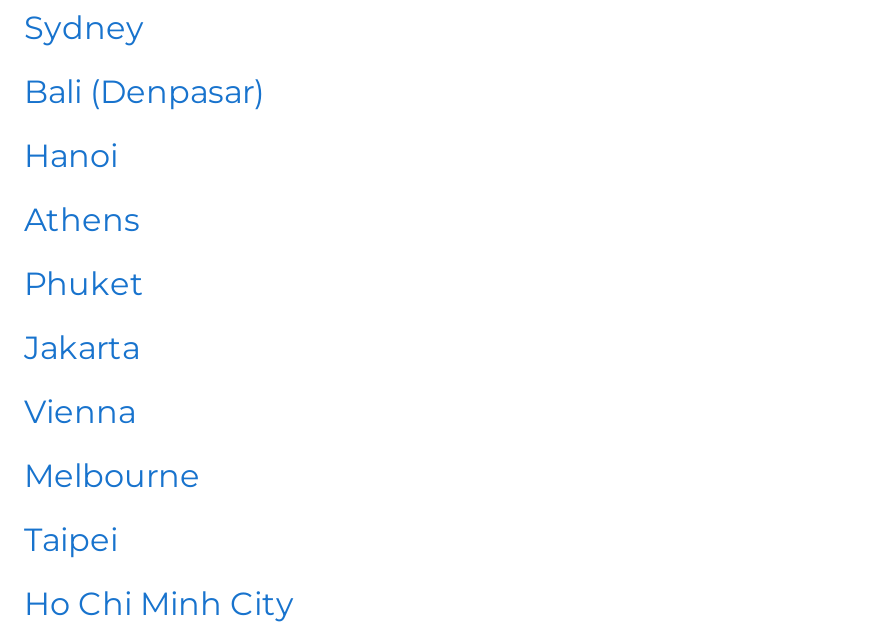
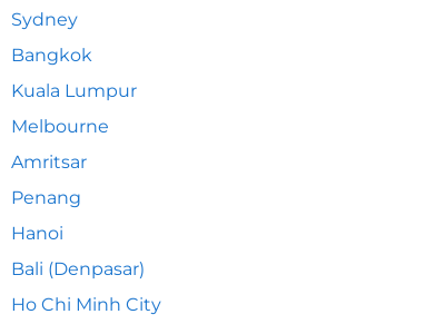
moved down: Hanoi | Bali (Denpasar)

- Athens
- Phuket
- Jakarta
- Vienna
+ Bangkok
+ Kuala Lumpur

moved up: Melbourne

- Taipei
+ Amritsar
+ Penang
